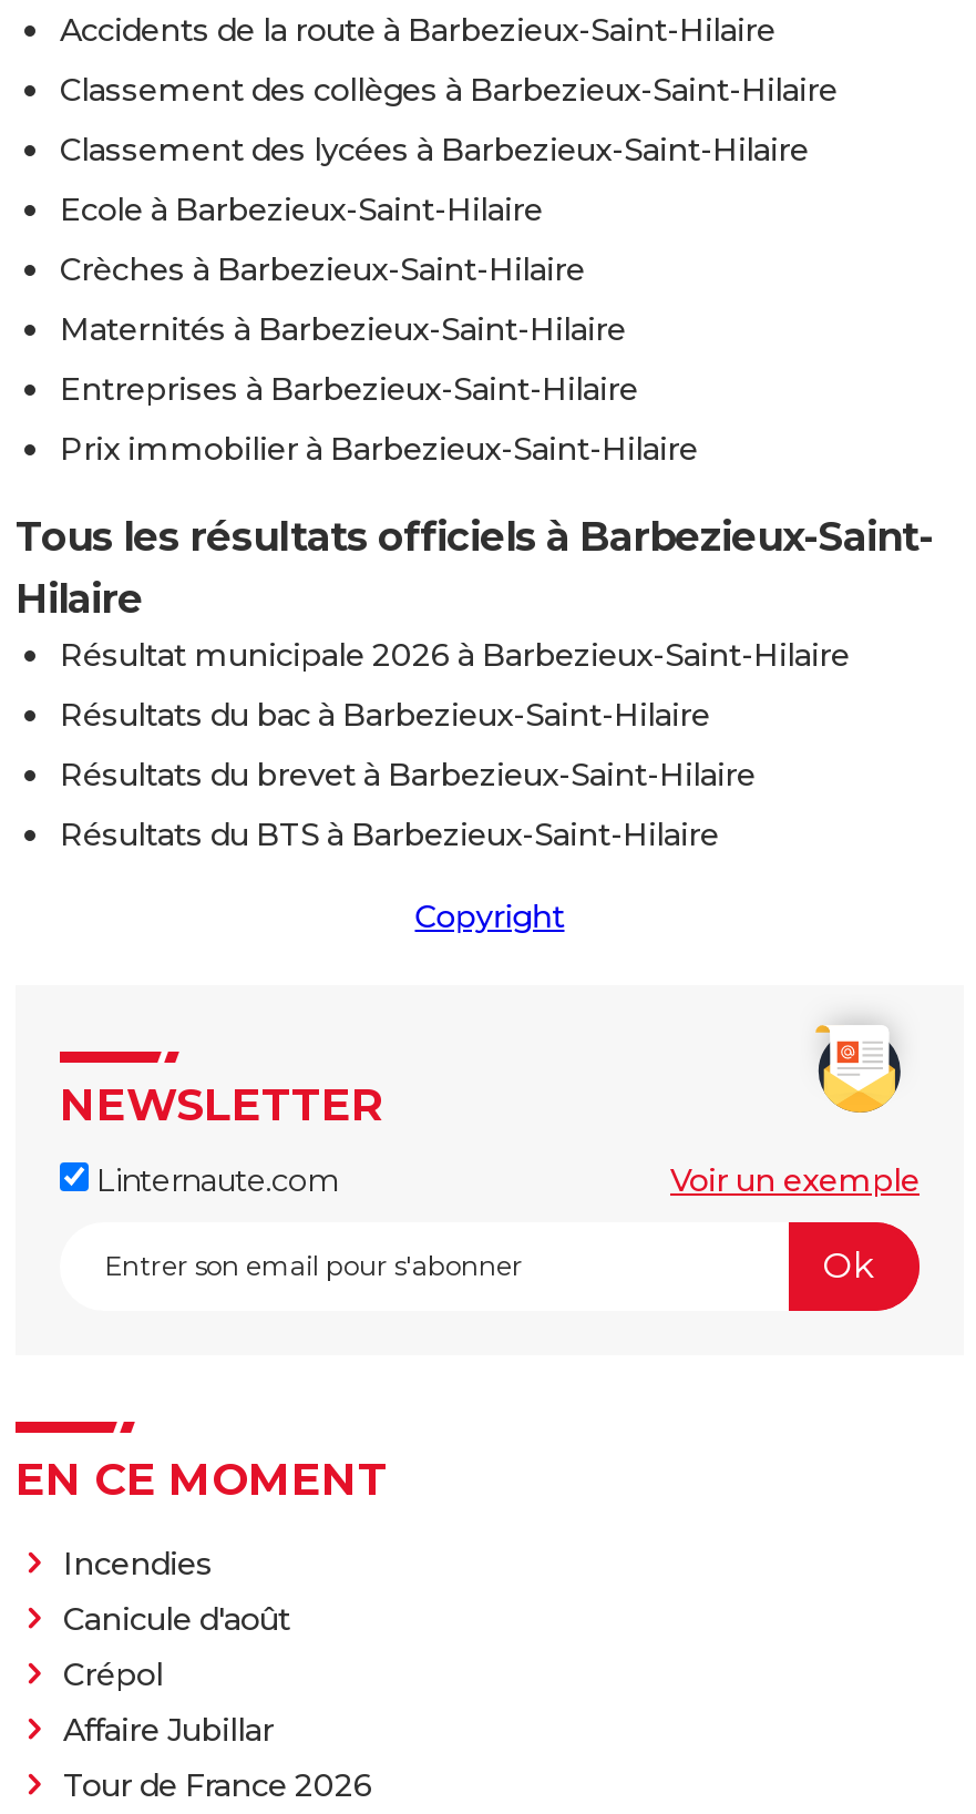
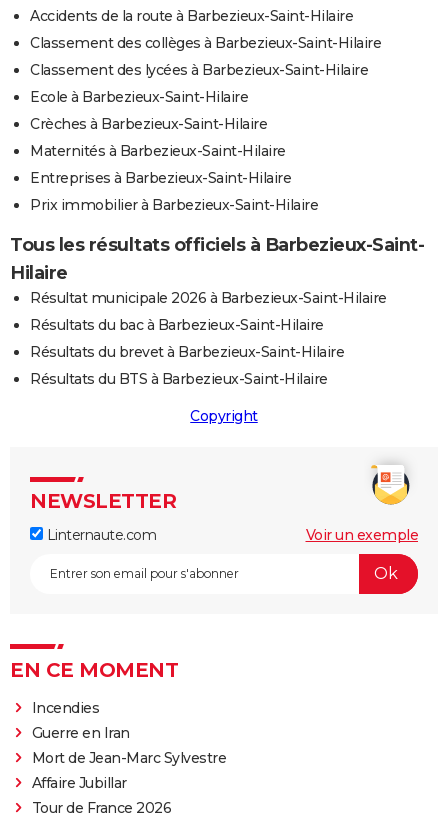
- Canicule d'août
- Crépol
+ Guerre en Iran
+ Mort de Jean-Marc Sylvestre
